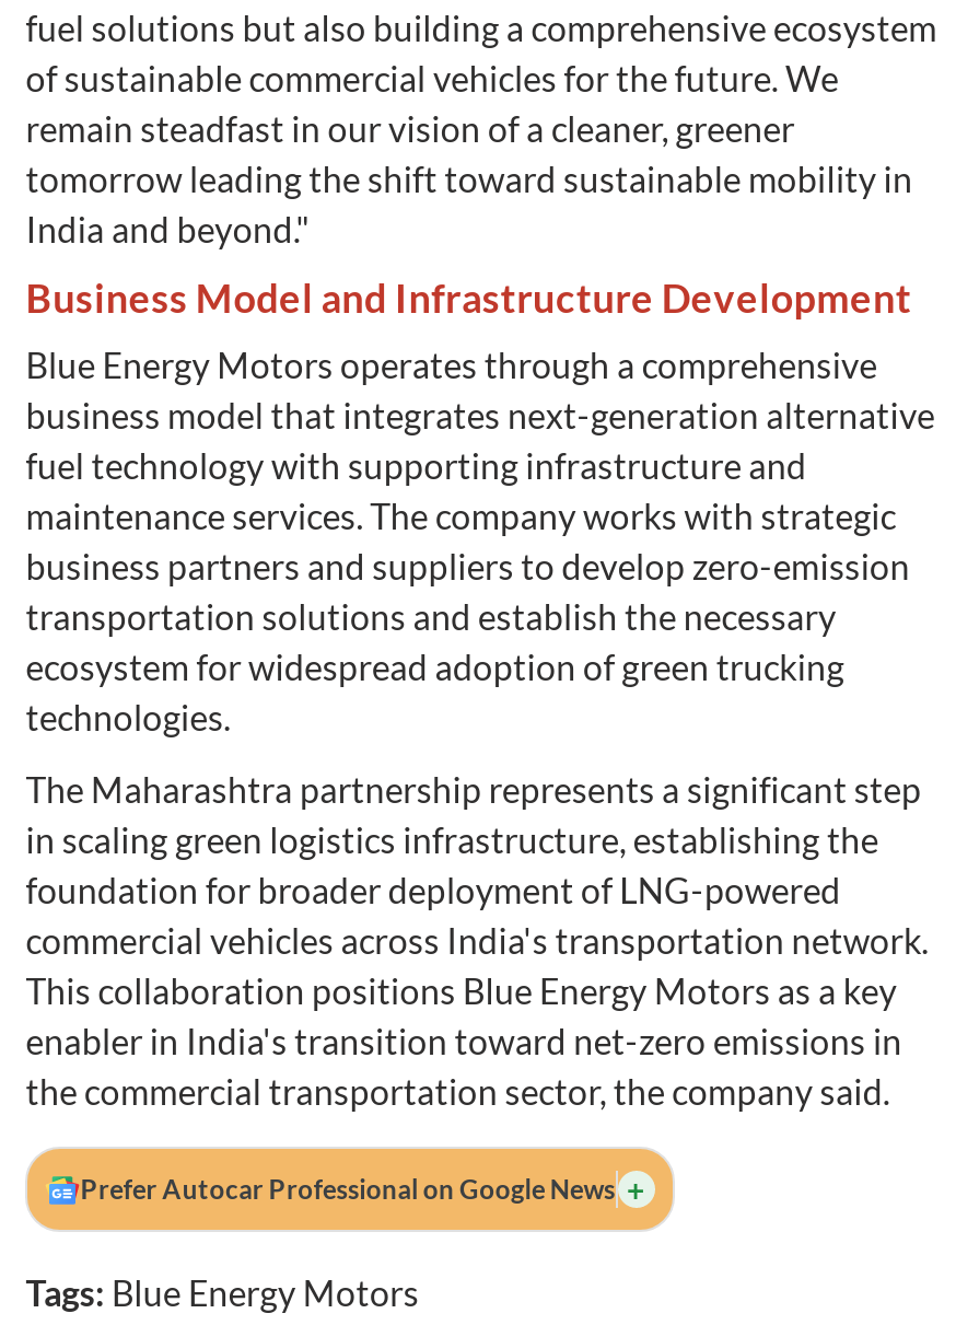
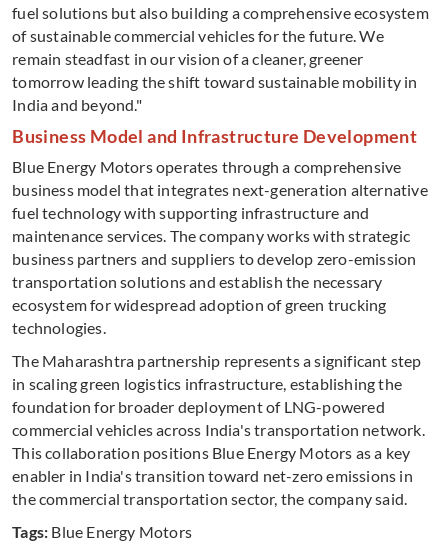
- Prefer Autocar Professional on Google News +
